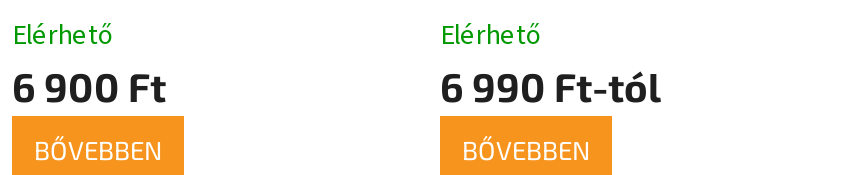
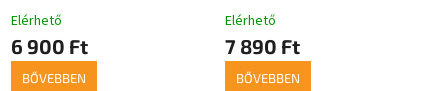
- 6 990 Ft-tól
+ 7 890 Ft
